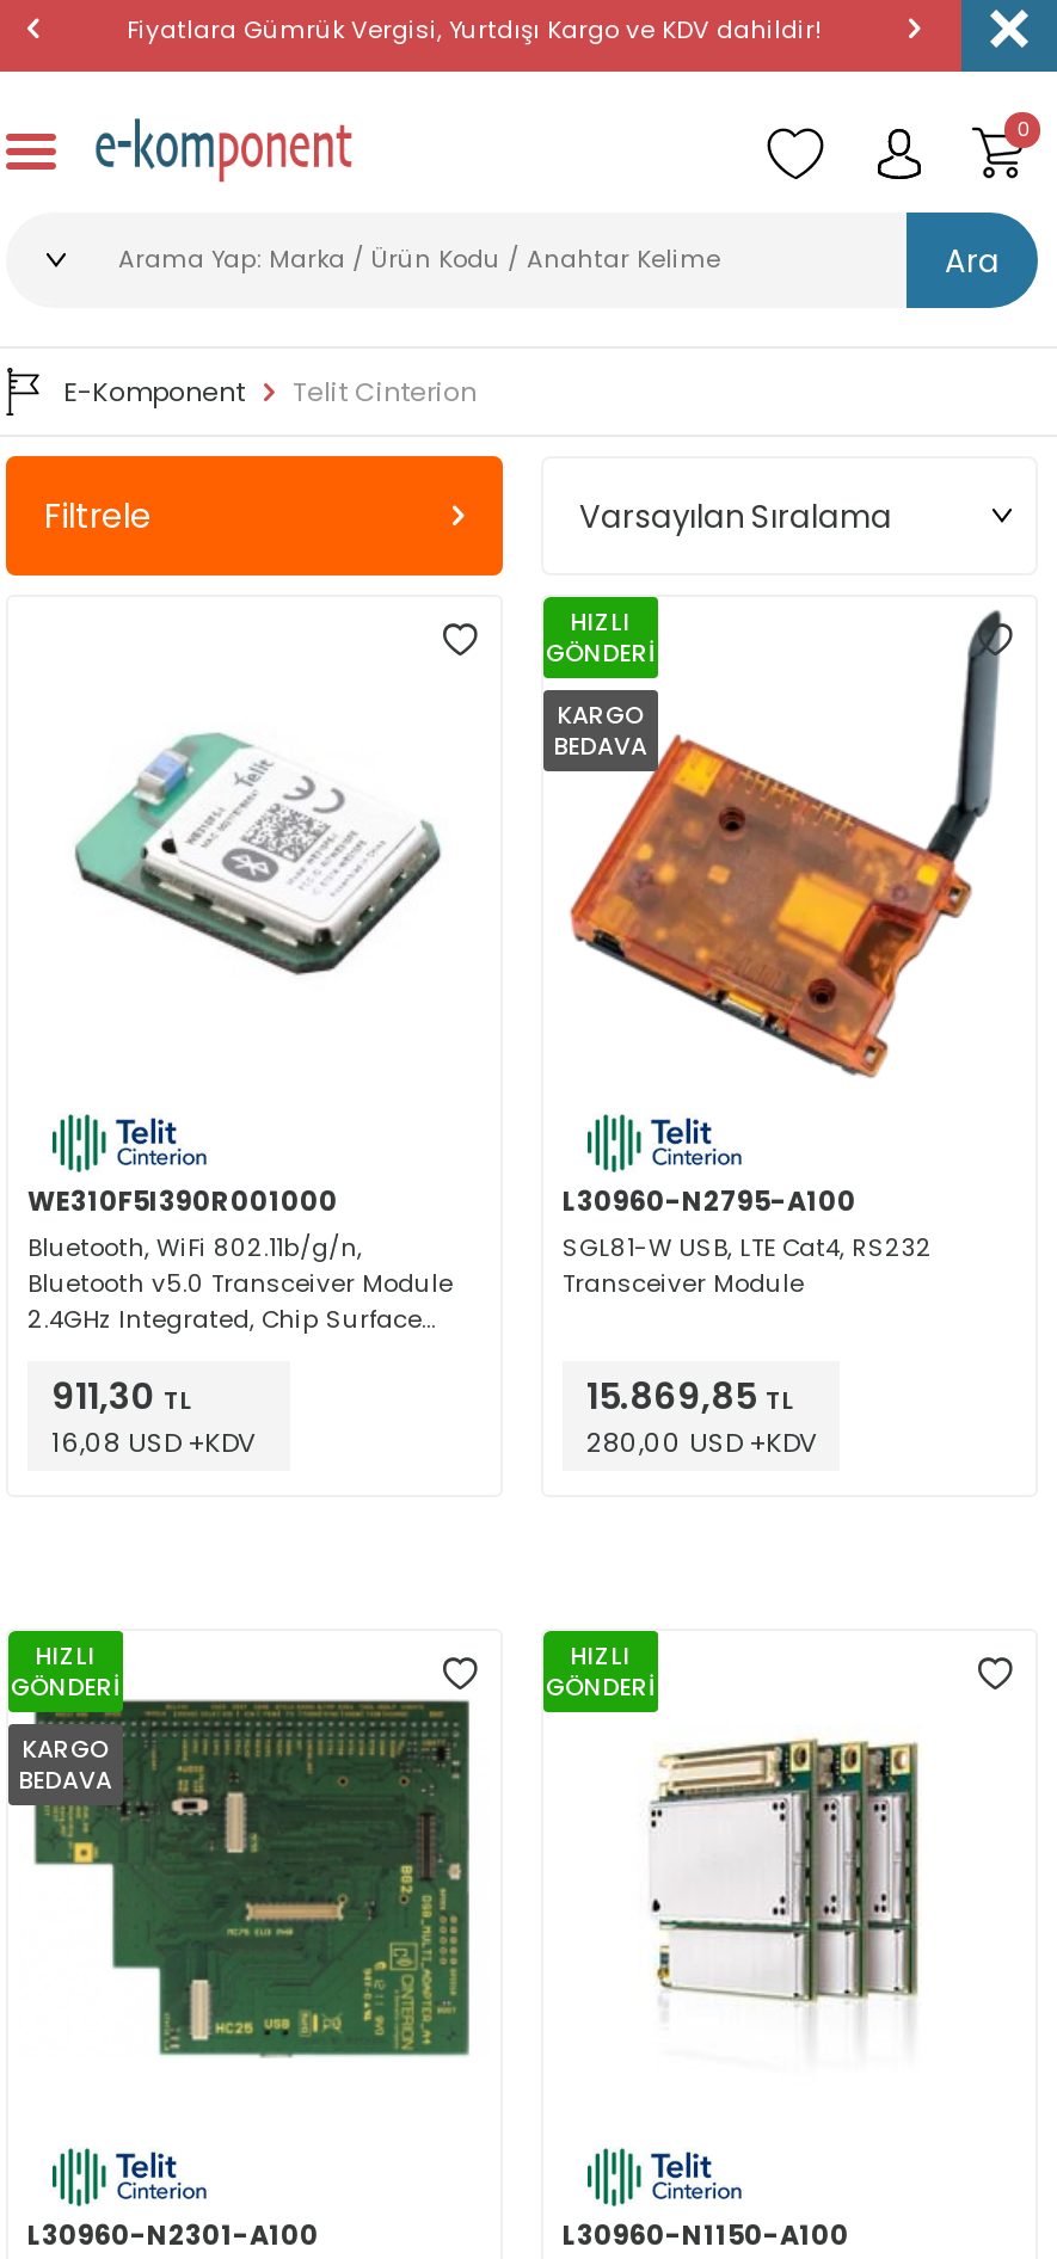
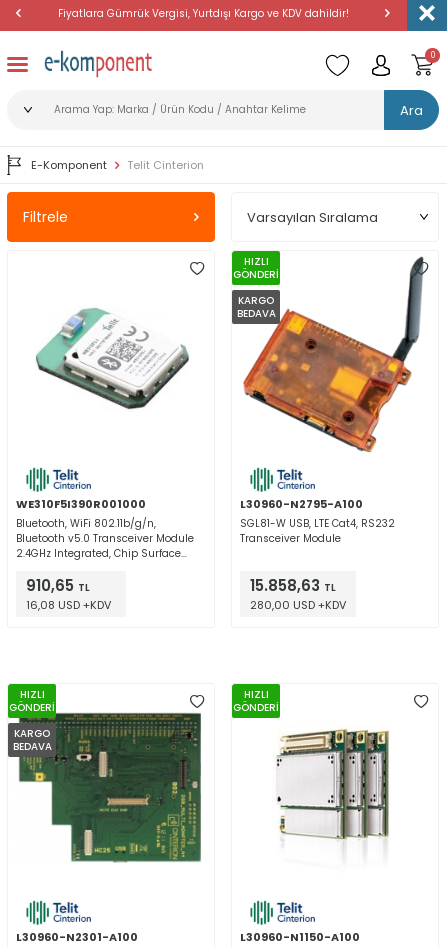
- 911,30 TL
+ 910,65 TL

- 15.869,85 TL
+ 15.858,63 TL
